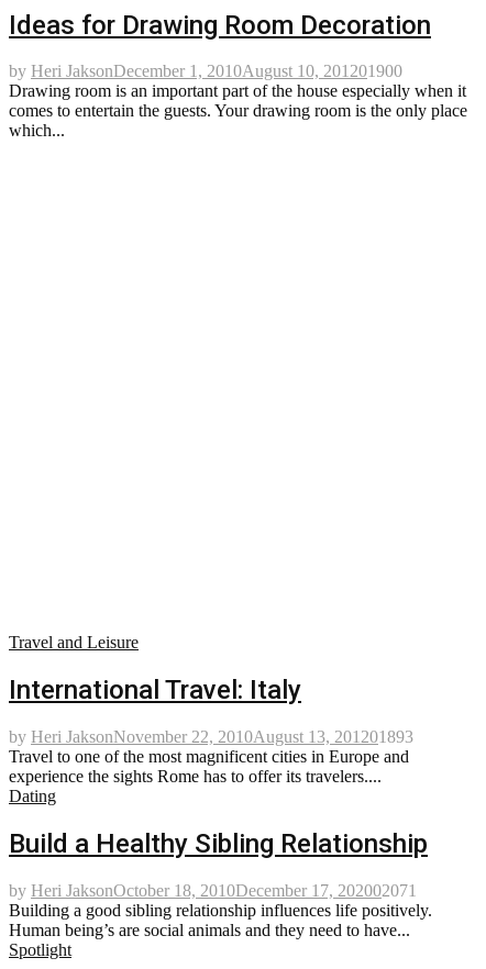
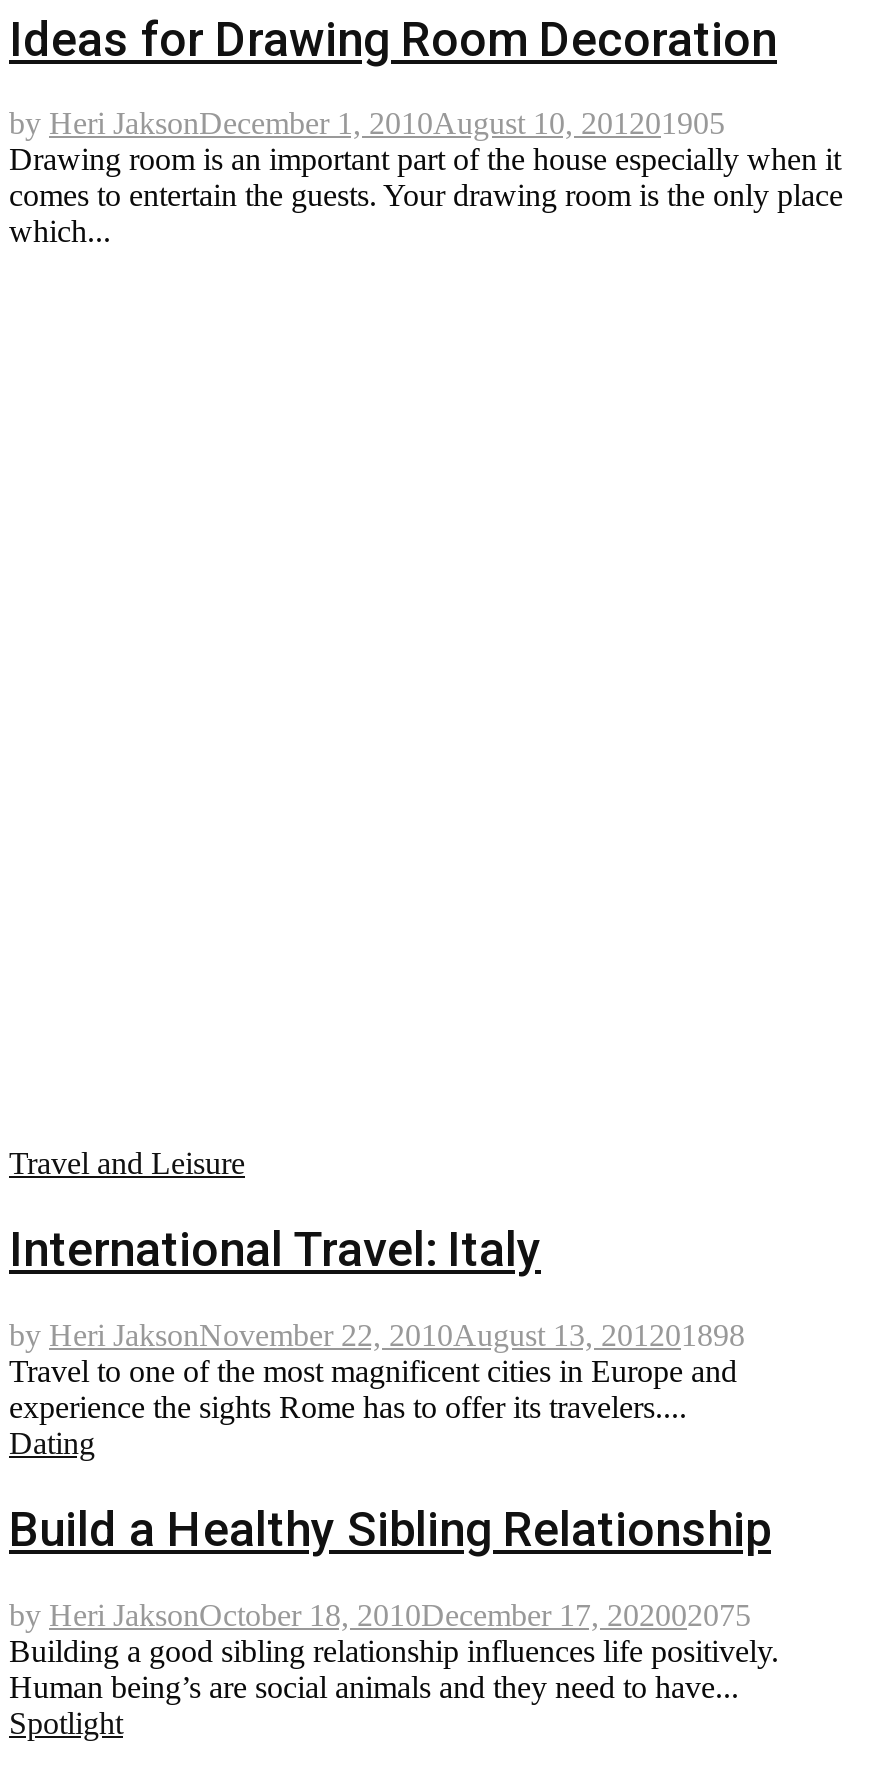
- by Heri JaksonDecember 1, 2010August 10, 201201900
+ by Heri JaksonDecember 1, 2010August 10, 201201905

- by Heri JaksonNovember 22, 2010August 13, 201201893
+ by Heri JaksonNovember 22, 2010August 13, 201201898

- by Heri JaksonOctober 18, 2010December 17, 202002071
+ by Heri JaksonOctober 18, 2010December 17, 202002075
